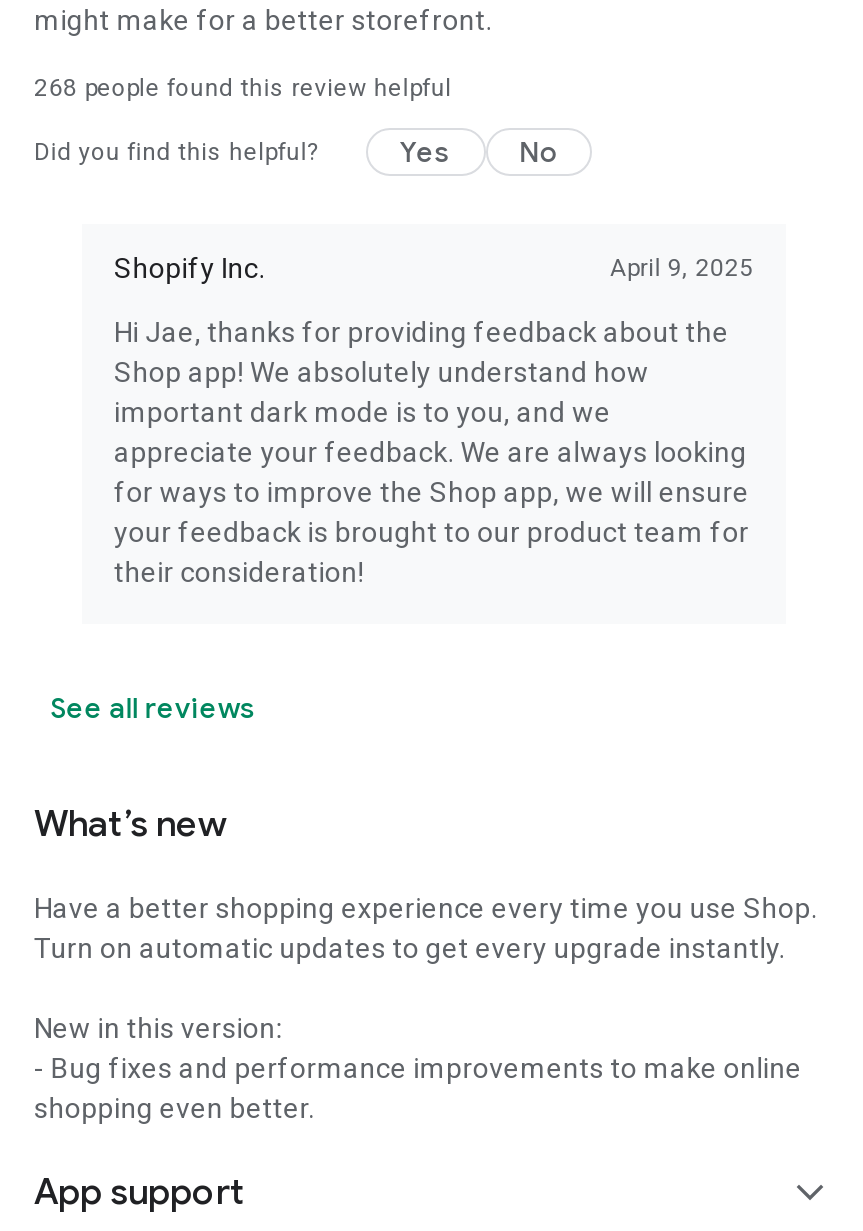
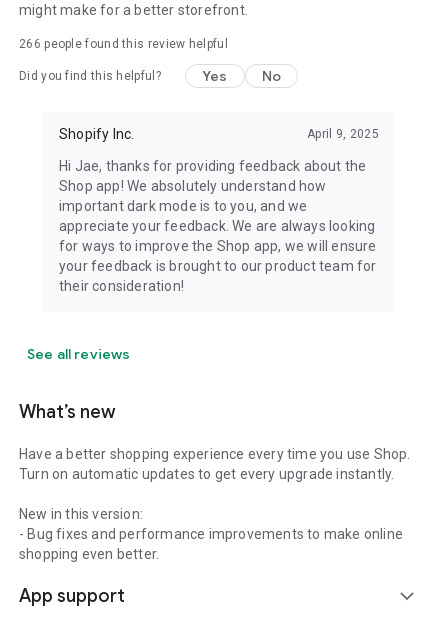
- 268 people found this review helpful
+ 266 people found this review helpful
